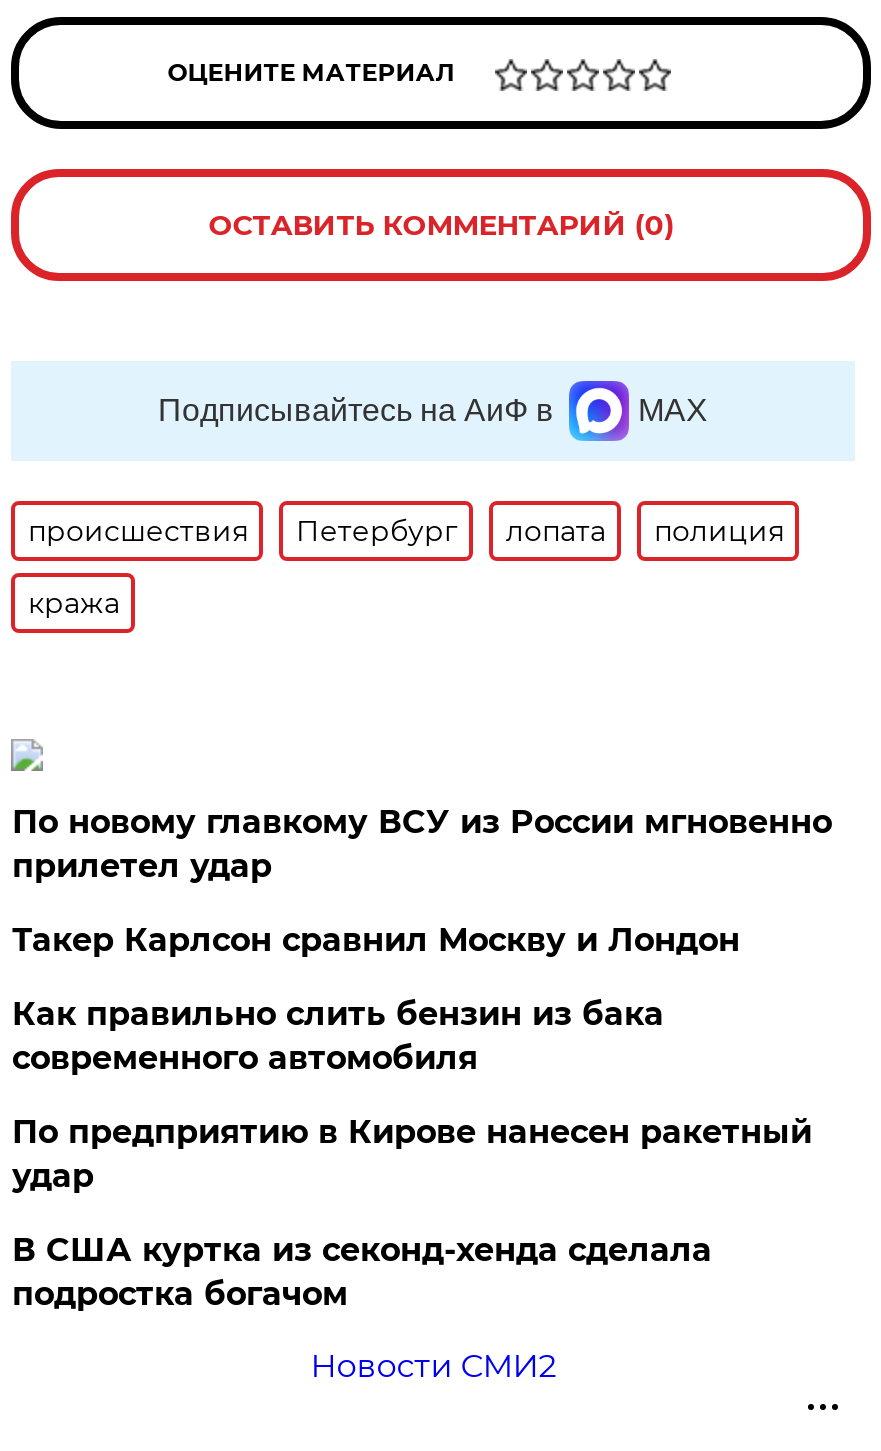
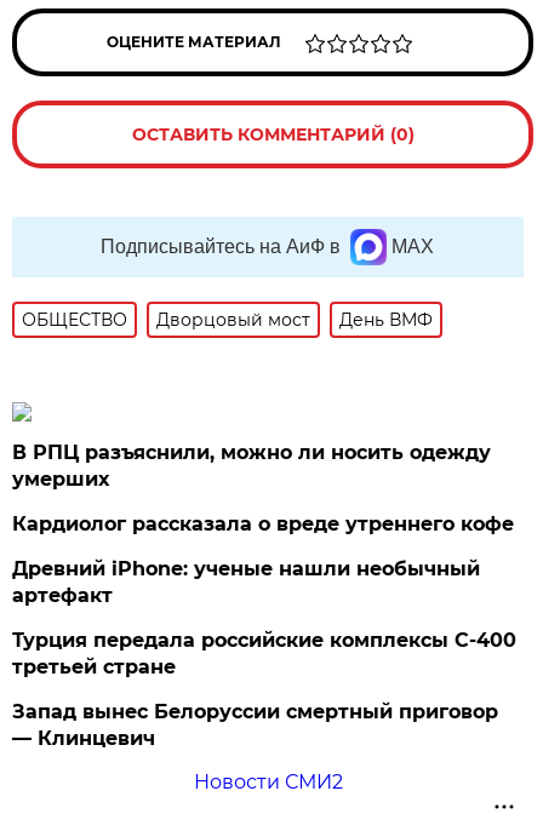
- происшествия
- Петербург
- лопата
- полиция
- кража
+ ОБЩЕСТВО
+ Дворцовый мост
+ День ВМФ

- По новому главкому ВСУ из России мгновенно
- прилетел удар
- Такер Карлсон сравнил Москву и Лондон
- Как правильно слить бензин из бака
- современного автомобиля
- По предприятию в Кирове нанесен ракетный
- удар
- В США куртка из секонд-хенда сделала
- подростка богачом
+ В РПЦ разъяснили, можно ли носить одежду
+ умерших
+ Кардиолог рассказала о вреде утреннего кофе
+ Древний iPhone: ученые нашли необычный
+ артефакт
+ Турция передала российские комплексы С-400
+ третьей стране
+ Запад вынес Белоруссии смертный приговор
+ — Клинцевич
